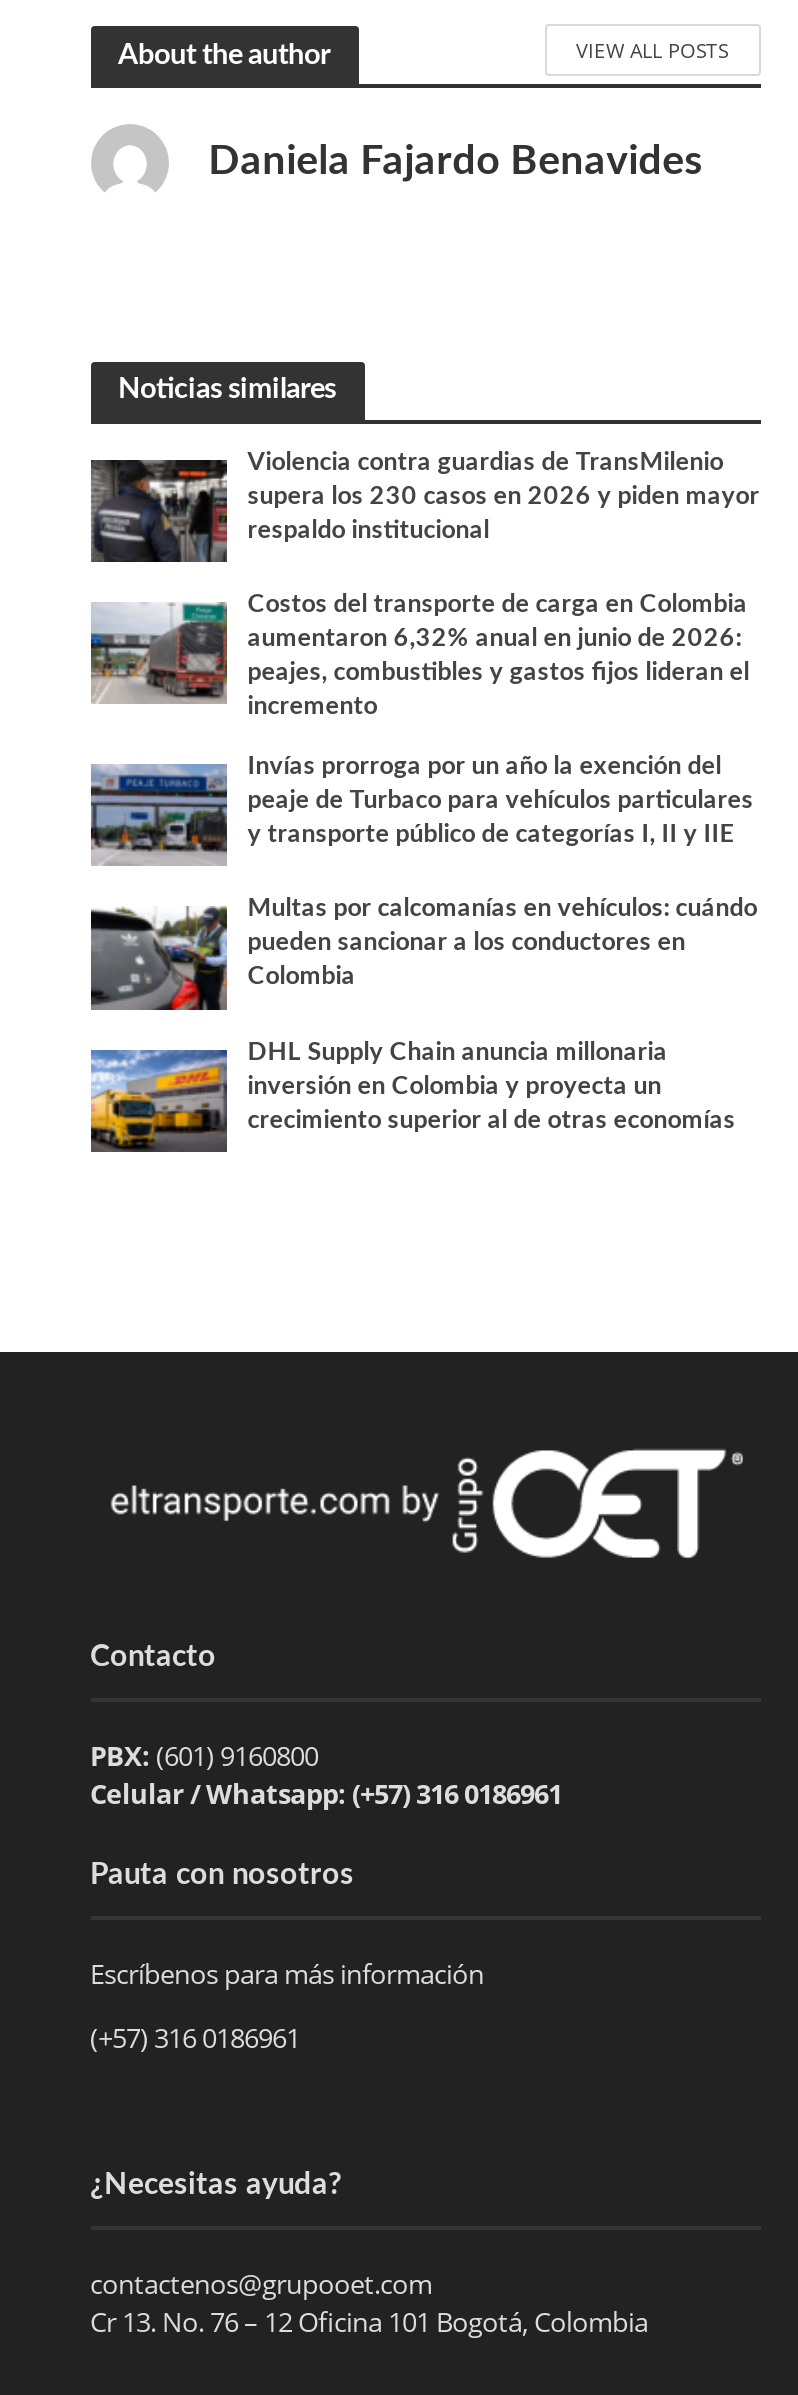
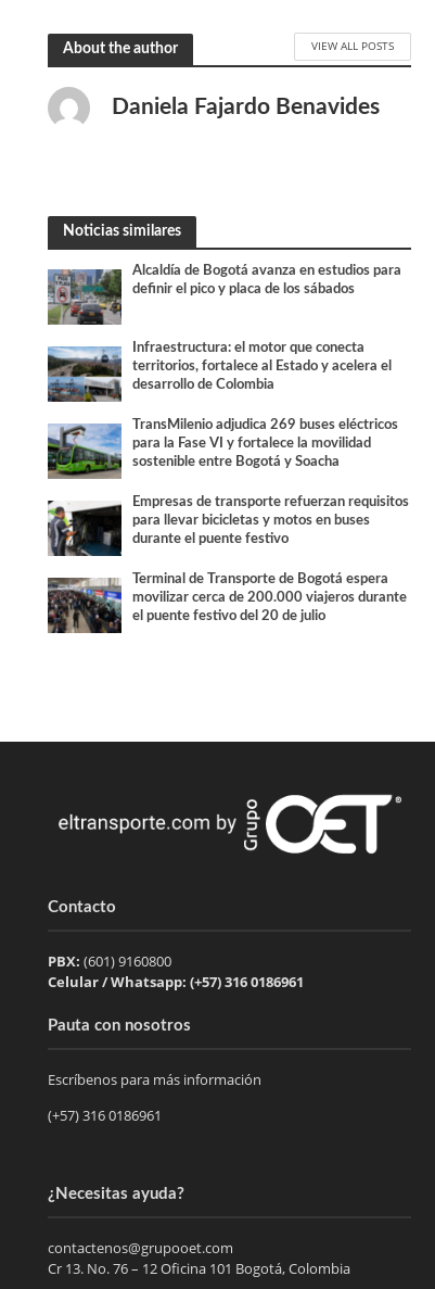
- [image]
- Violencia contra guardias de TransMilenio
- supera los 230 casos en 2026 y piden mayor
- respaldo institucional
+ [image]
+ Alcaldía de Bogotá avanza en estudios para
+ definir el pico y placa de los sábados

- [image]
- Costos del transporte de carga en Colombia
- aumentaron 6,32% anual en junio de 2026:
- peajes, combustibles y gastos fijos lideran el
- incremento
+ [image]
+ Infraestructura: el motor que conecta
+ territorios, fortalece al Estado y acelera el
+ desarrollo de Colombia

- [image]
- Invías prorroga por un año la exención del
- peaje de Turbaco para vehículos particulares
- y transporte público de categorías I, II y IIE
+ [image]
+ TransMilenio adjudica 269 buses eléctricos
+ para la Fase VI y fortalece la movilidad
+ sostenible entre Bogotá y Soacha

- [image]
- Multas por calcomanías en vehículos: cuándo
- pueden sancionar a los conductores en
- Colombia
+ [image]
+ Empresas de transporte refuerzan requisitos
+ para llevar bicicletas y motos en buses
+ durante el puente festivo

- [image]
- DHL Supply Chain anuncia millonaria
- inversión en Colombia y proyecta un
- crecimiento superior al de otras economías
+ [image]
+ Terminal de Transporte de Bogotá espera
+ movilizar cerca de 200.000 viajeros durante
+ el puente festivo del 20 de julio
